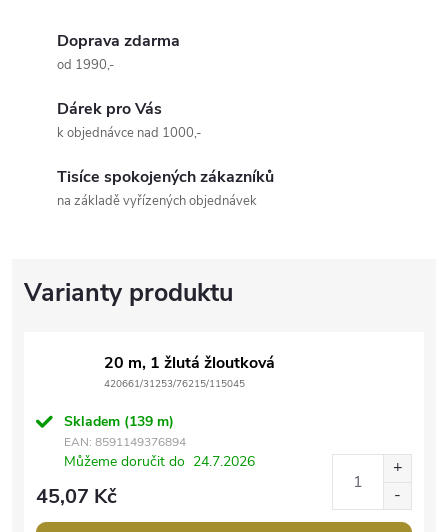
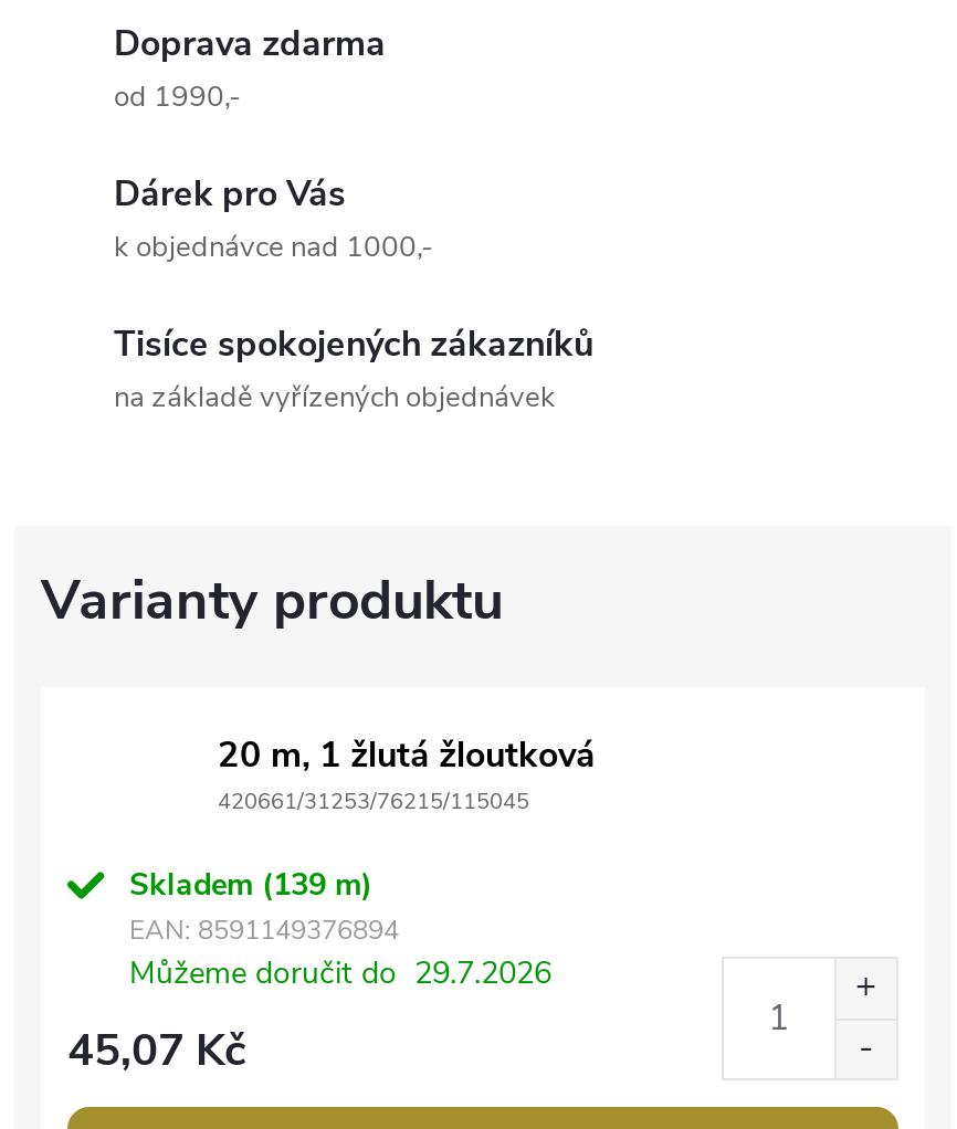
- Můžeme doručit do 24.7.2026
+ Můžeme doručit do 29.7.2026
